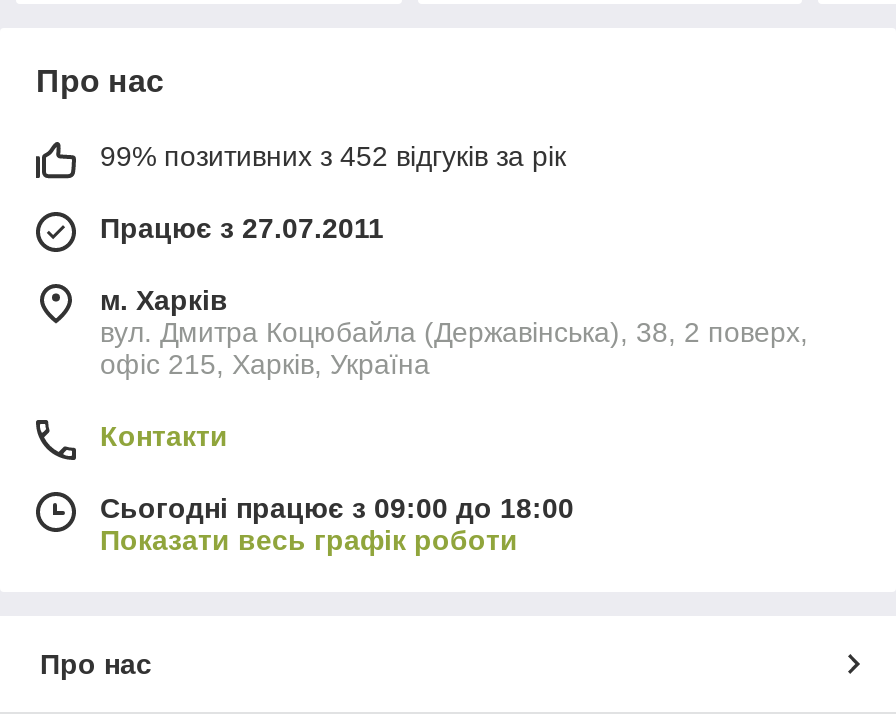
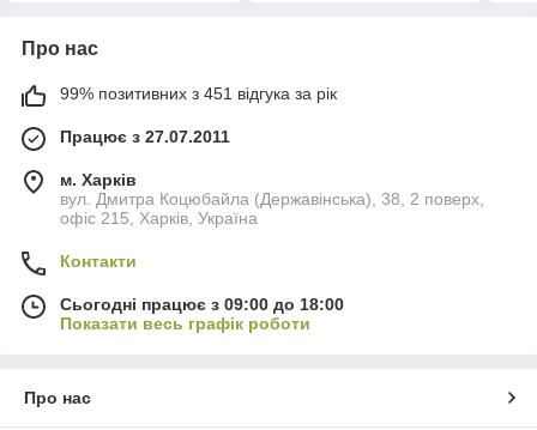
- 99% позитивних з 452 відгуків за рік
+ 99% позитивних з 451 відгука за рік
